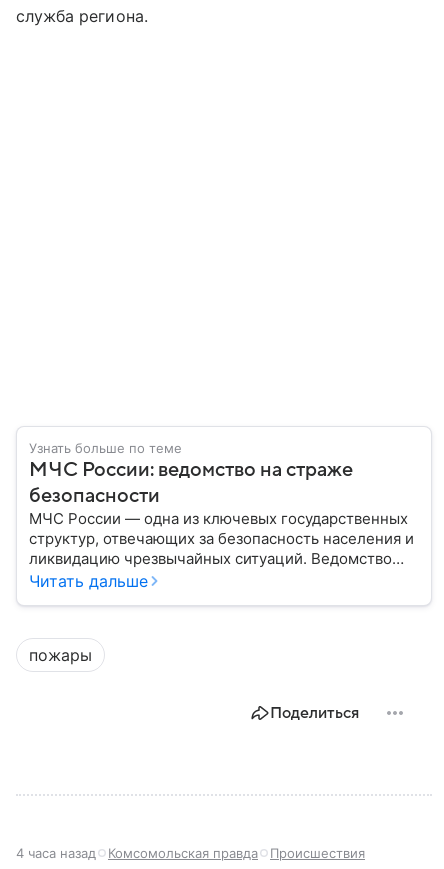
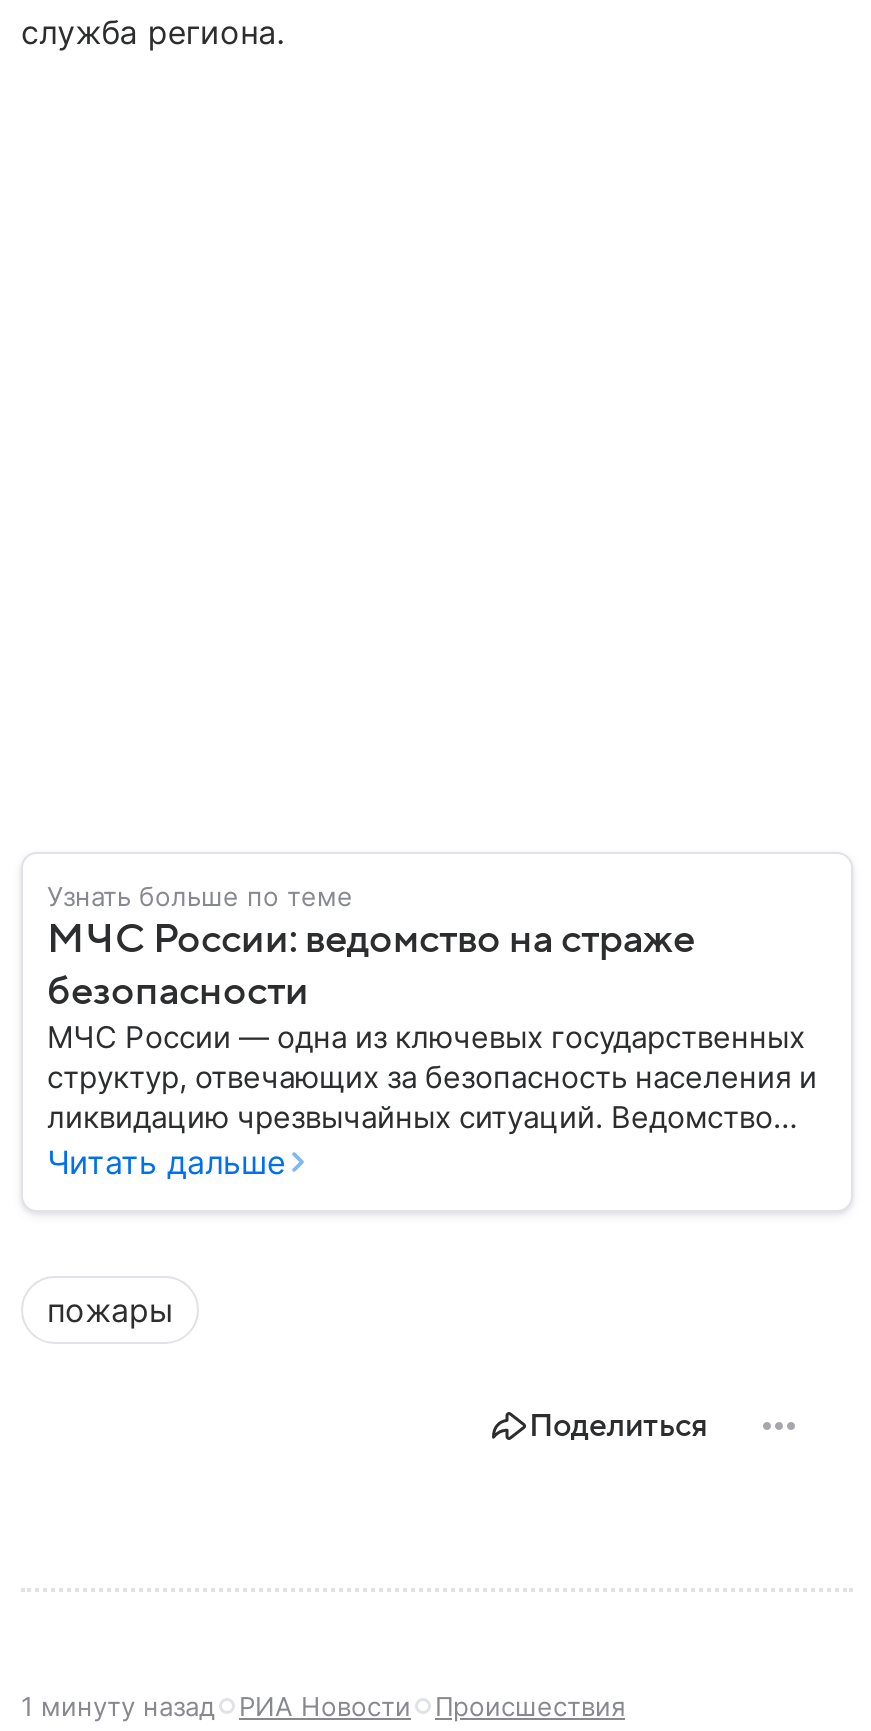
- 4 часа назад
- Комсомольская правда
+ 1 минуту назад
+ РИА Новости
